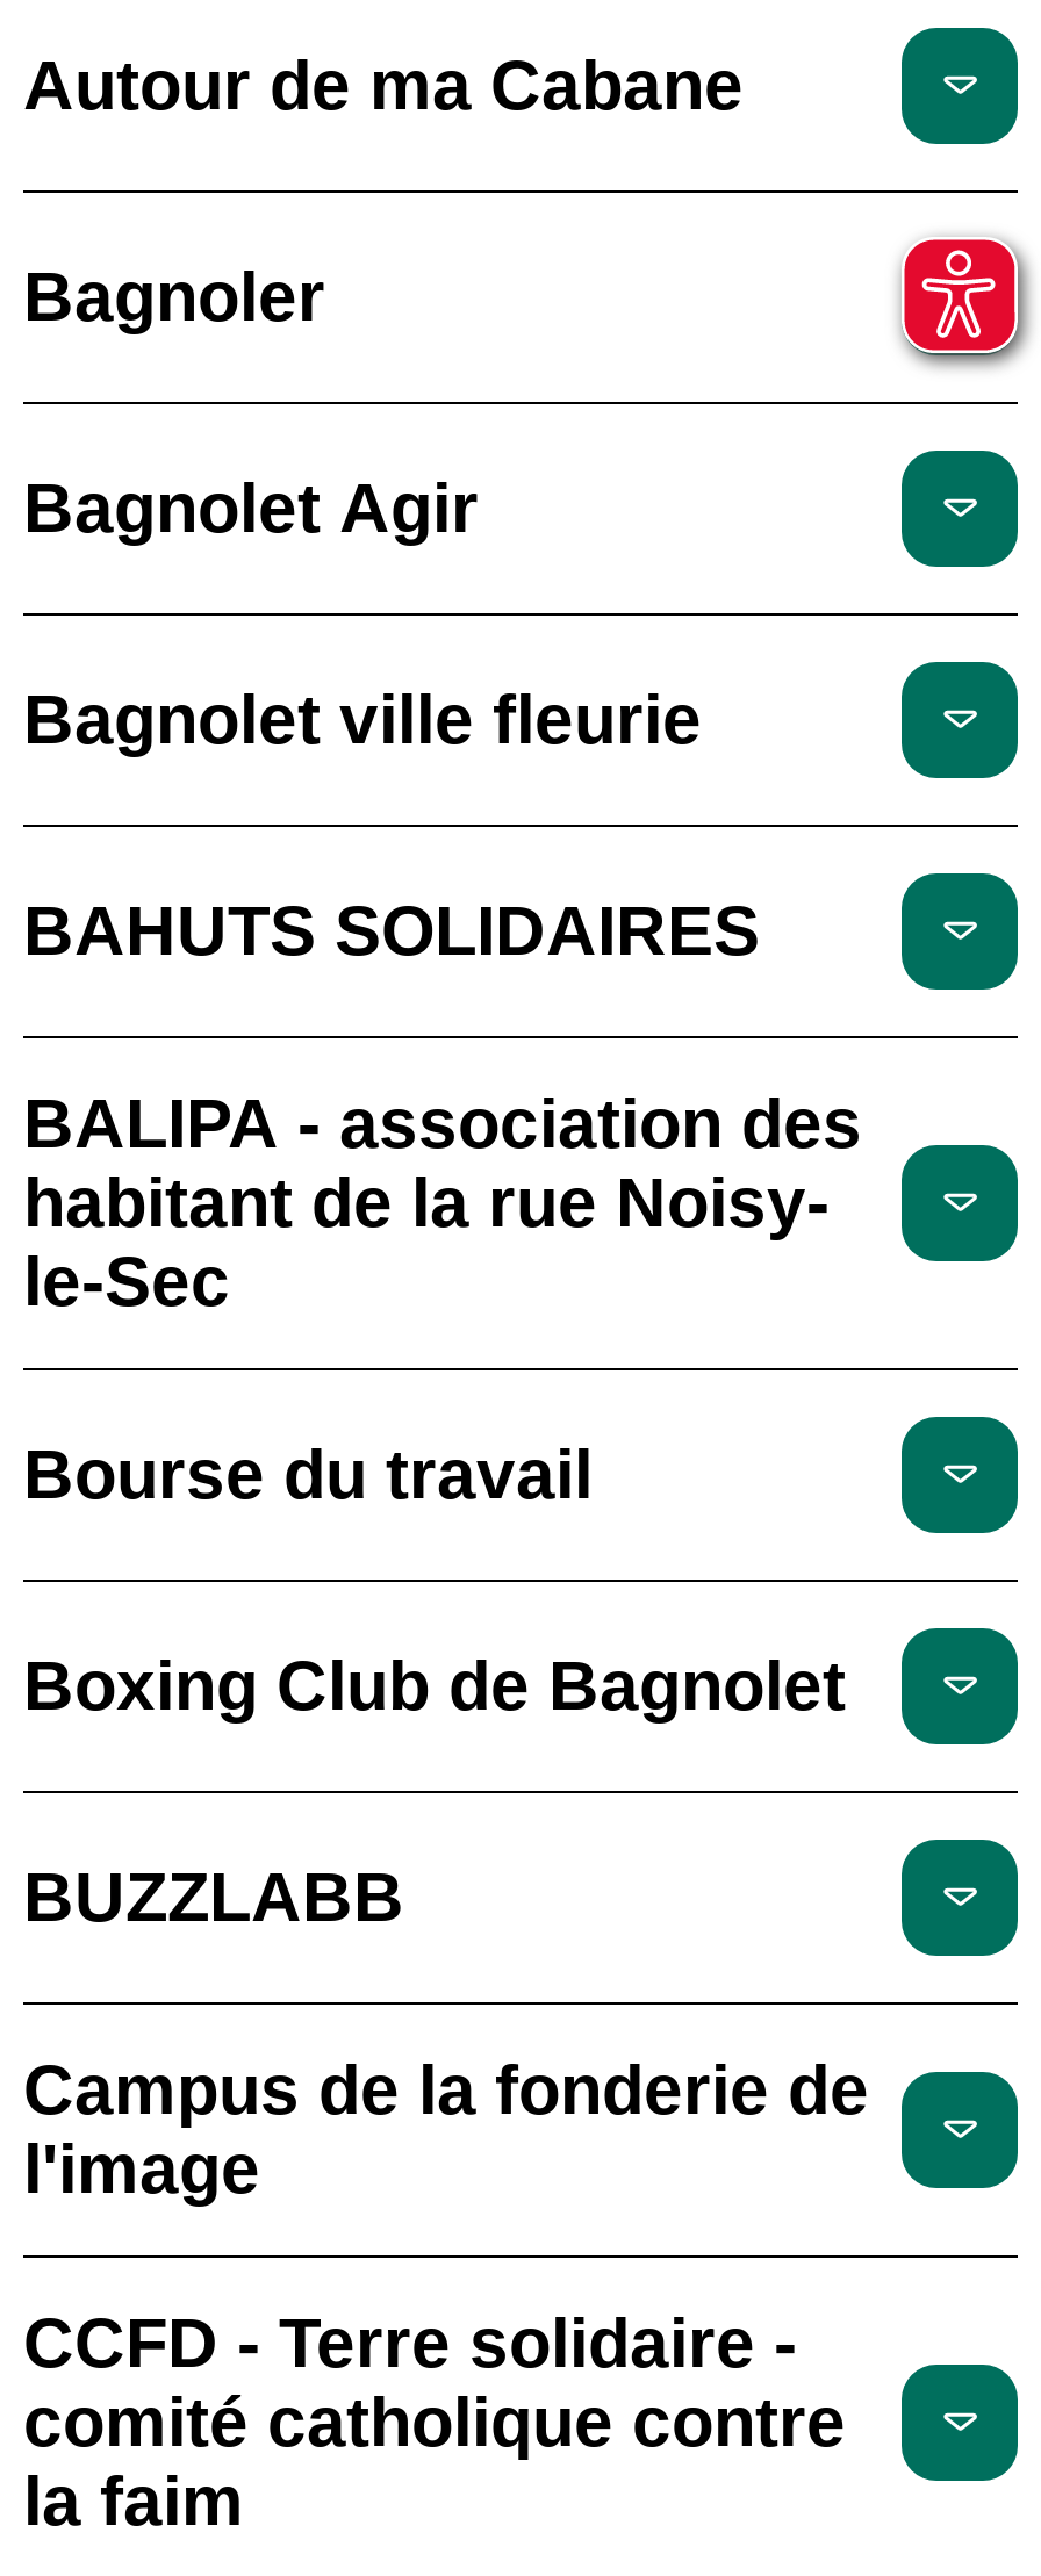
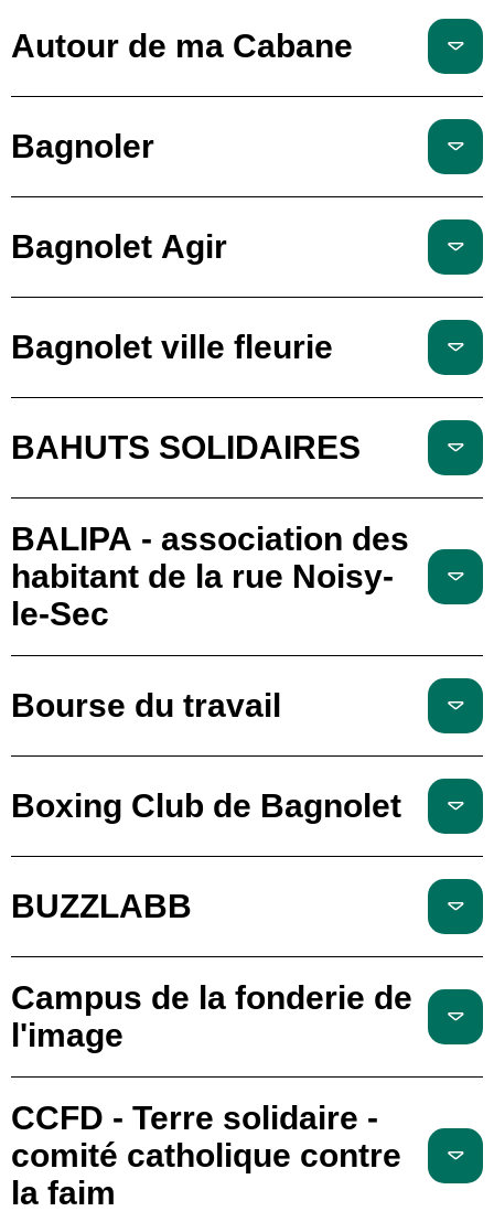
- [image]
+ [image]
